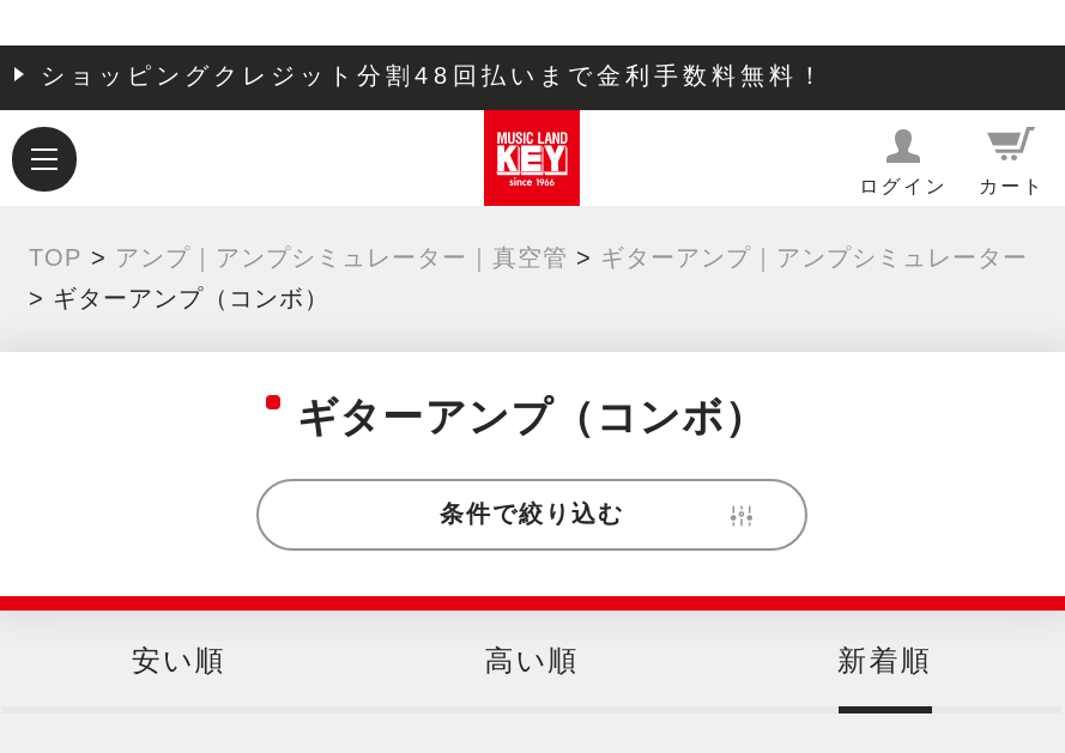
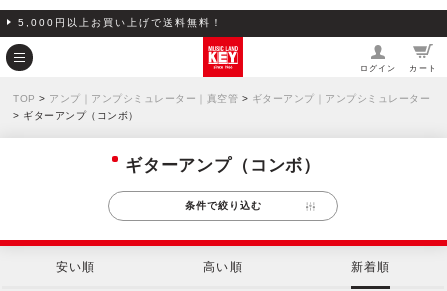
- ショッピングクレジット分割48回払いまで金利手数料無料！
+ 5,000円以上お買い上げで送料無料！
